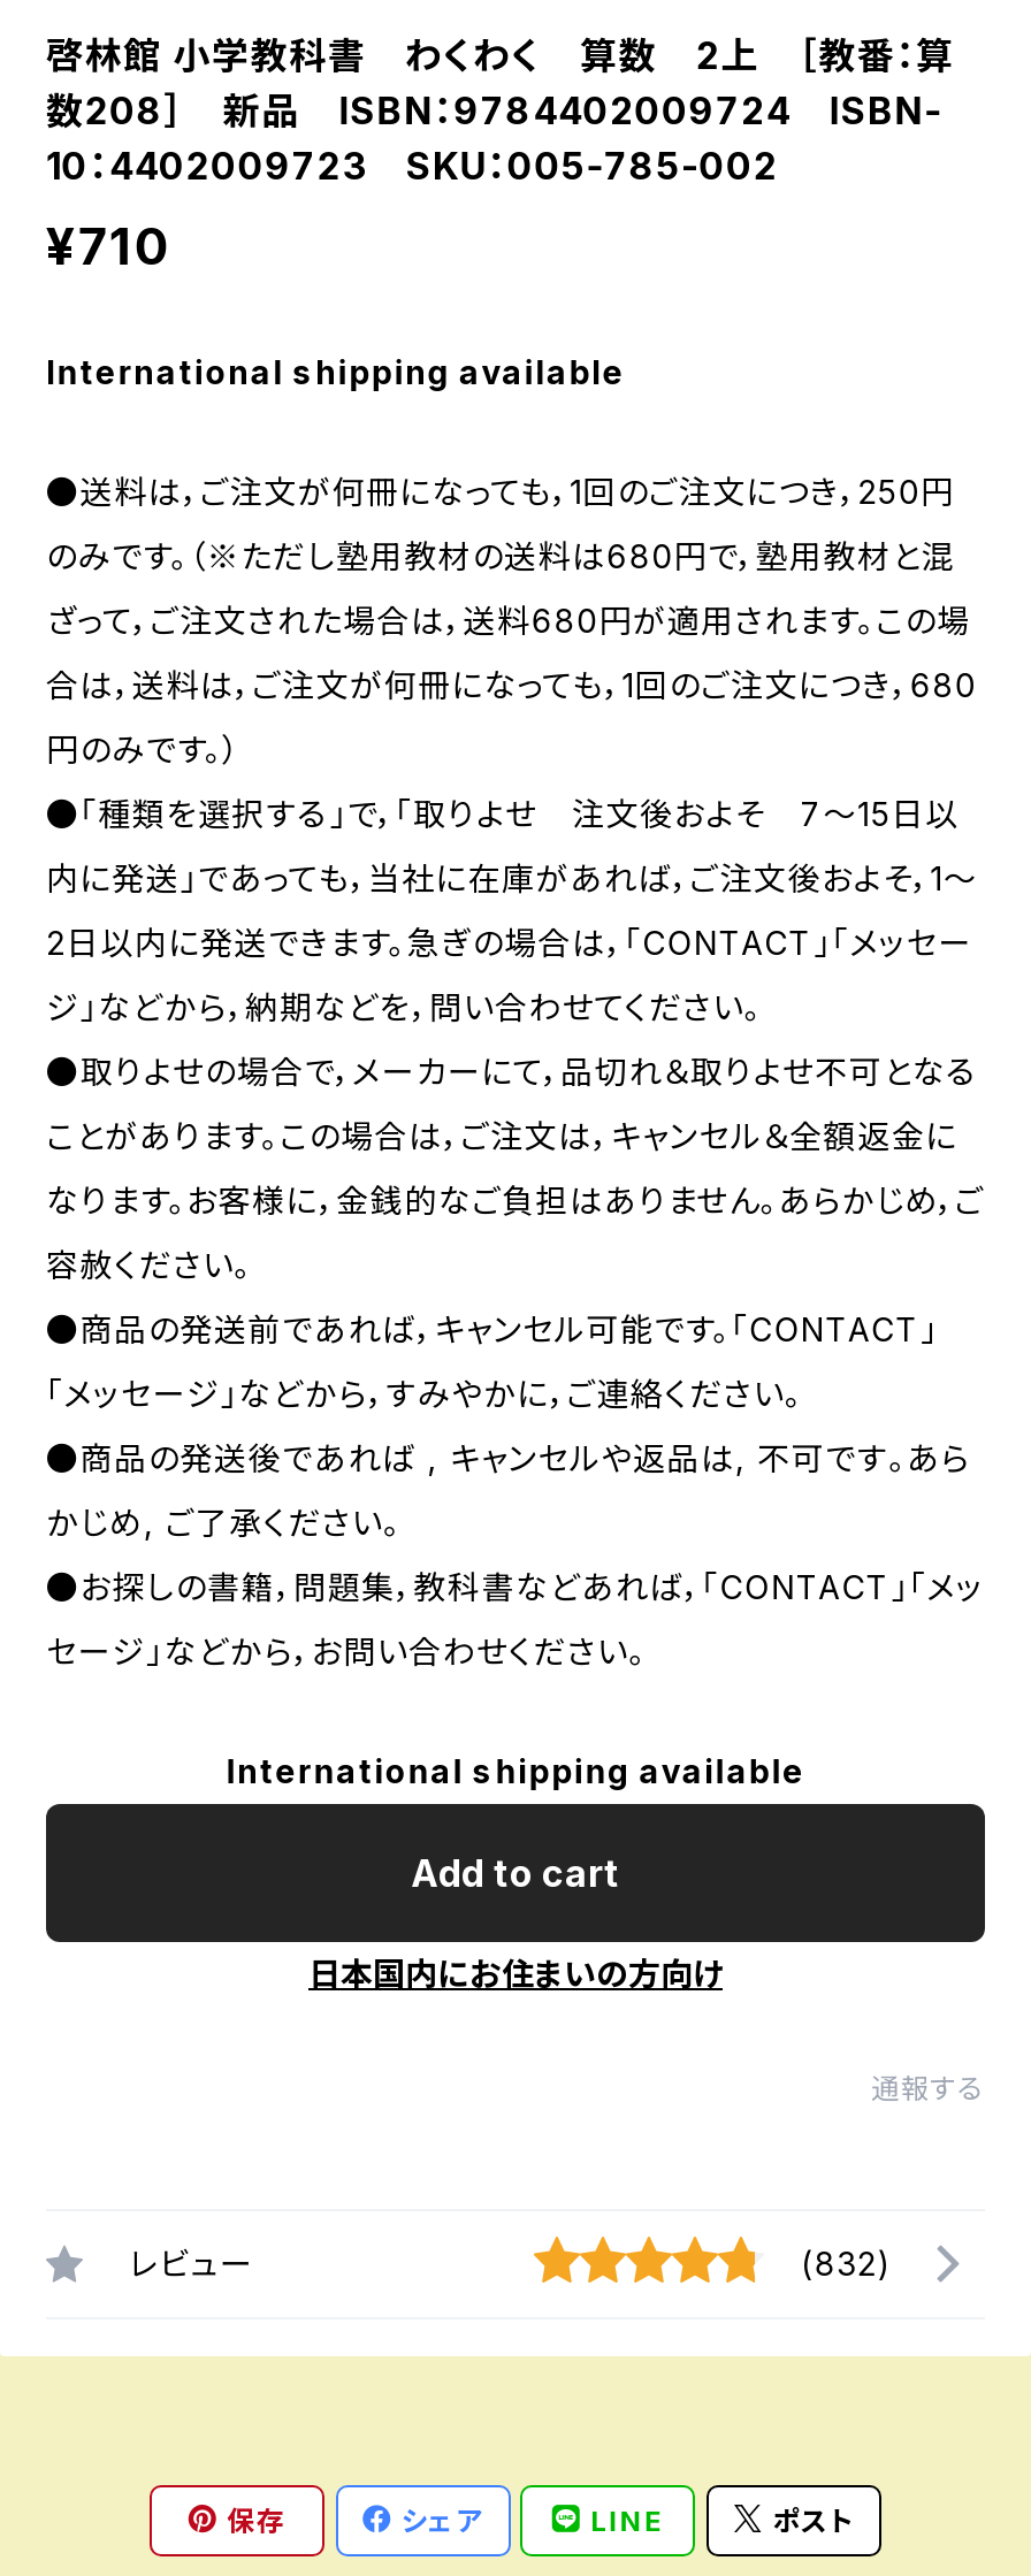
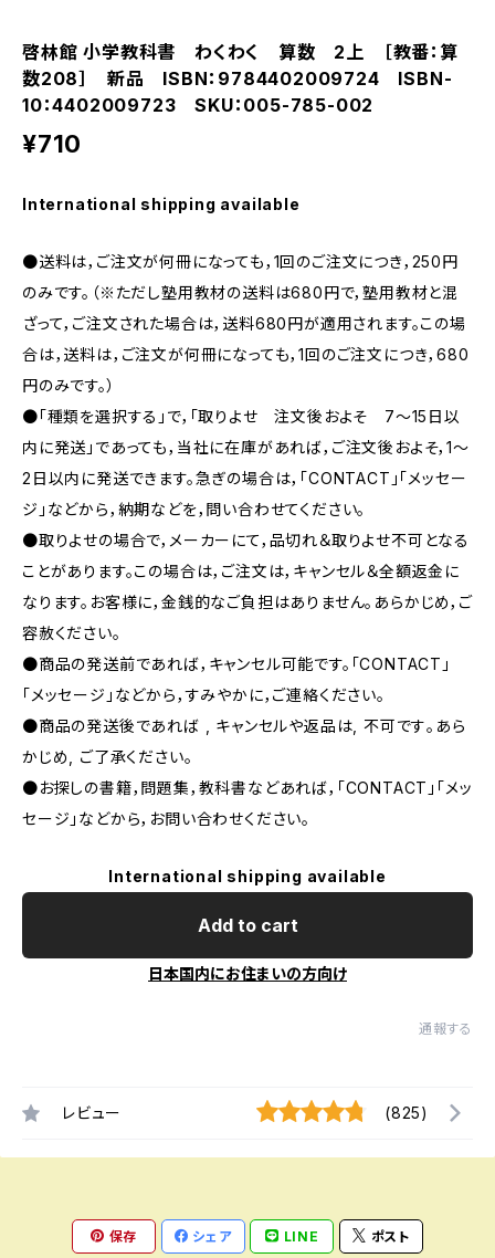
- (832)
+ (825)
